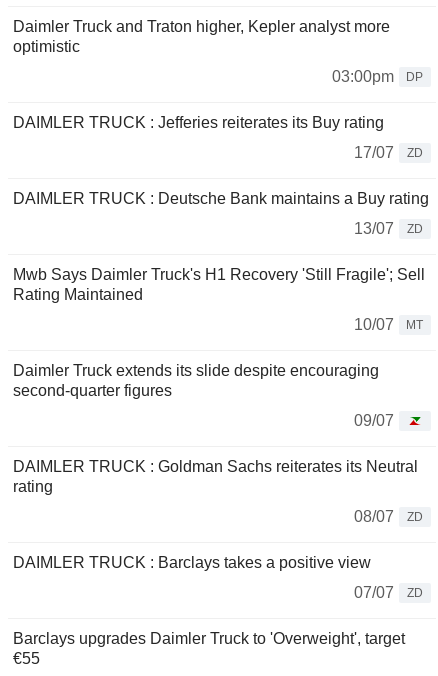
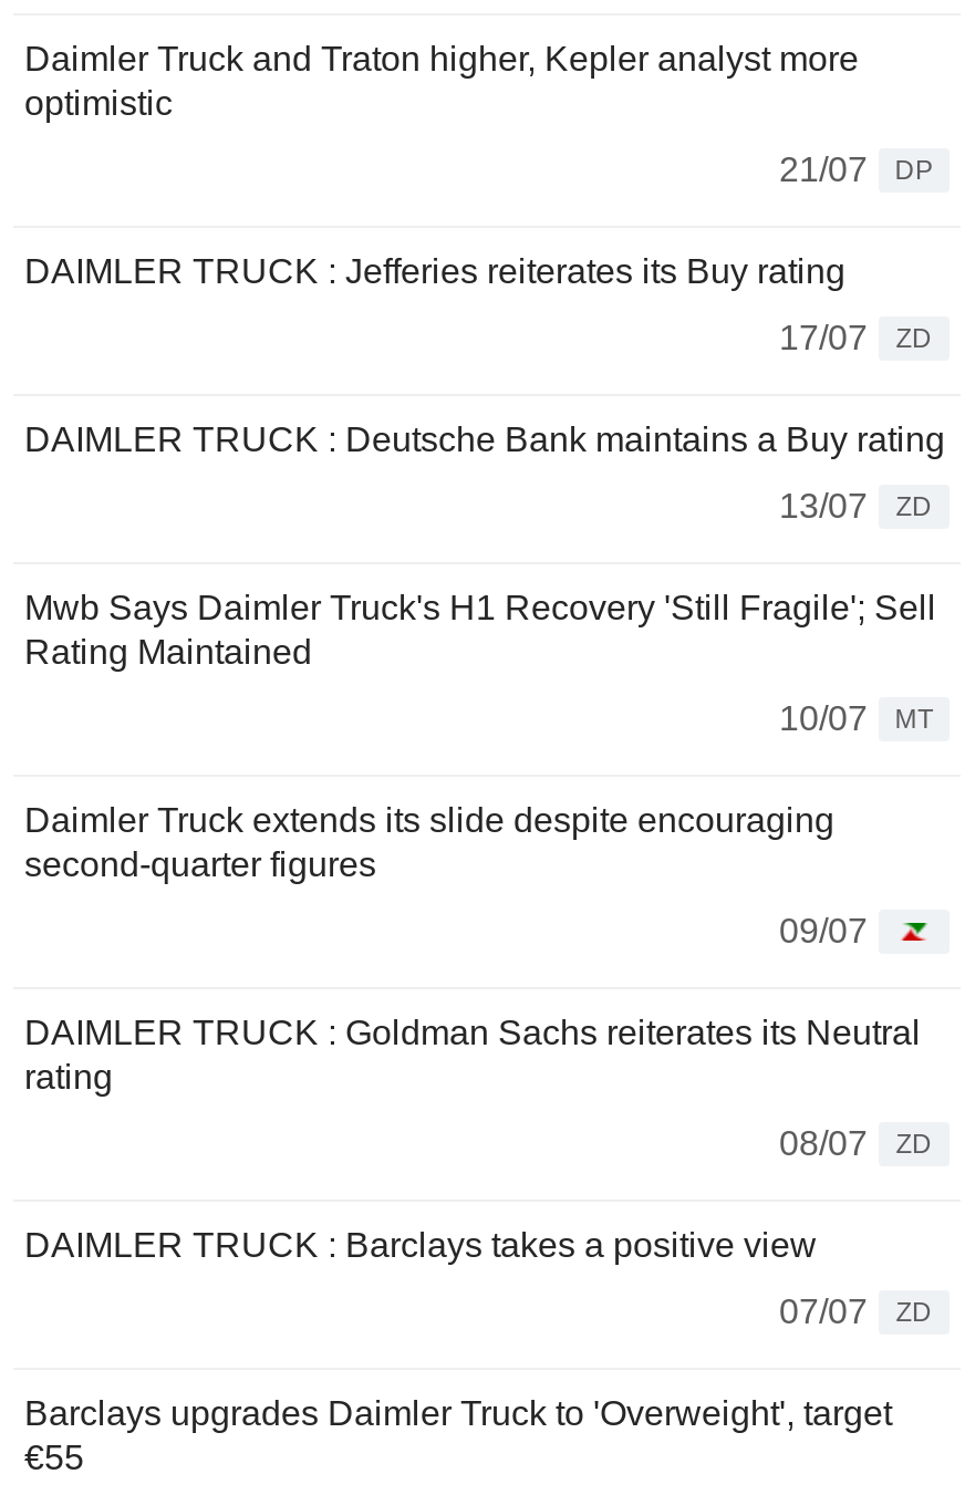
- 03:00pm DP
+ 21/07 DP
